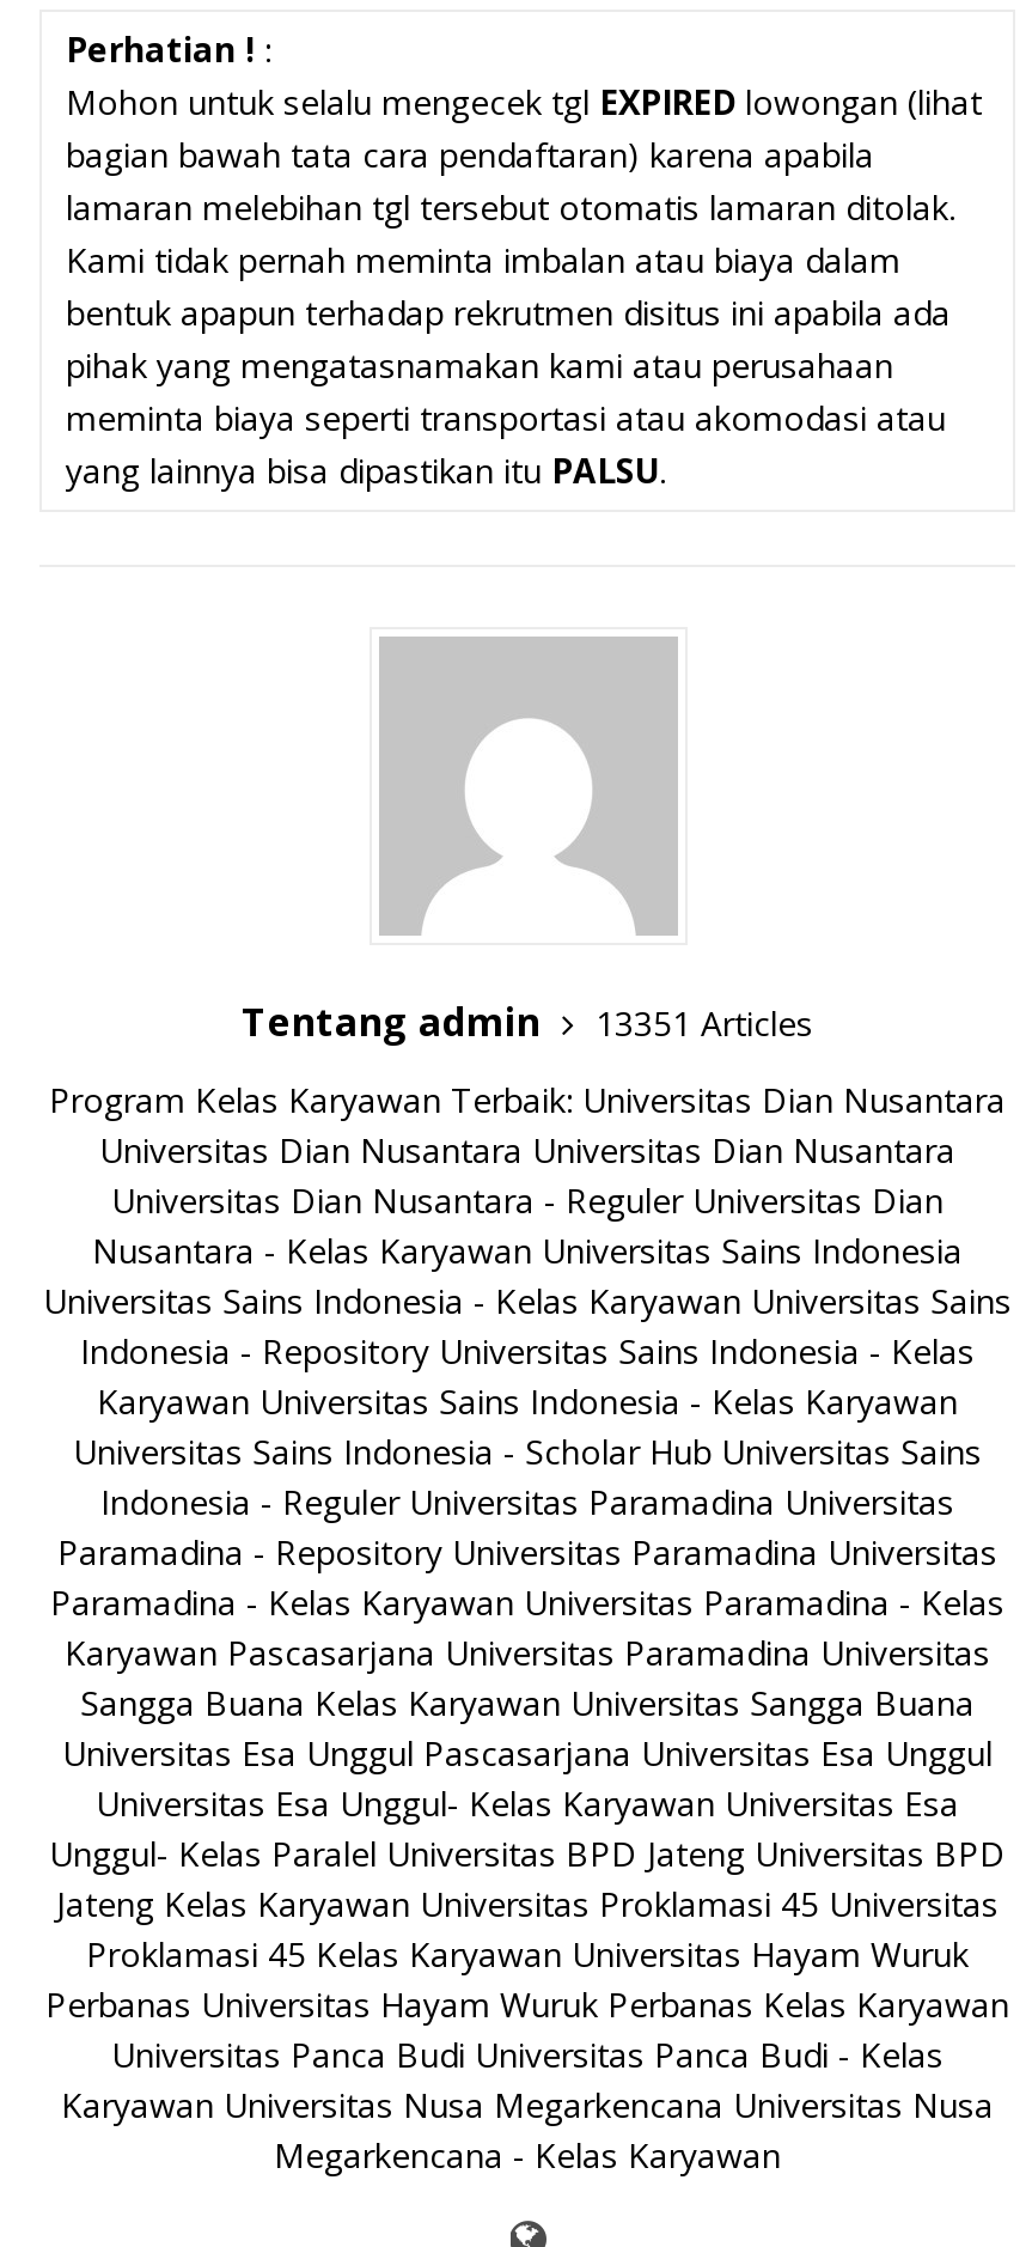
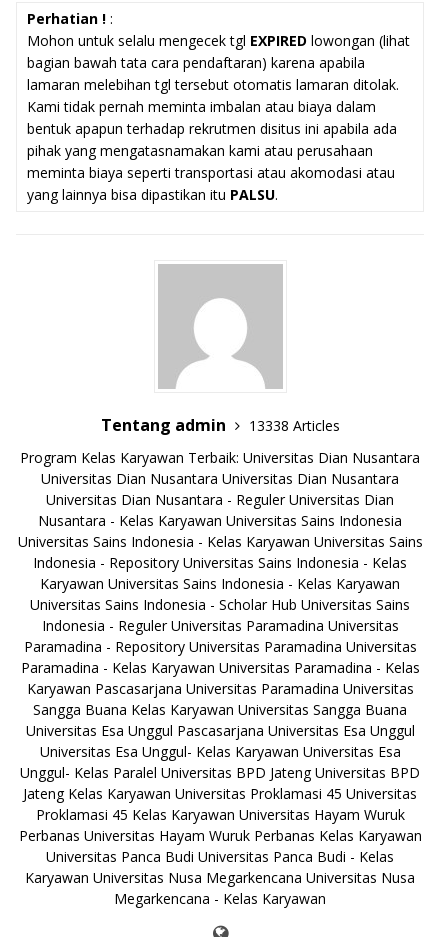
- Tentang admin 13351 Articles
+ Tentang admin 13338 Articles
